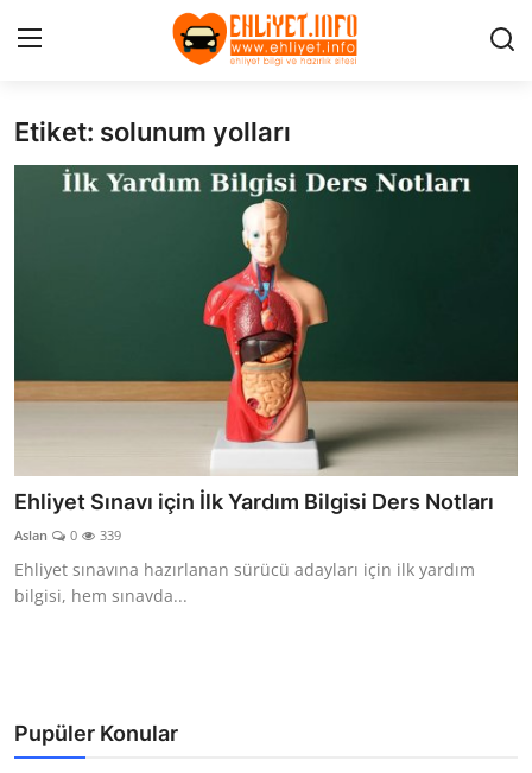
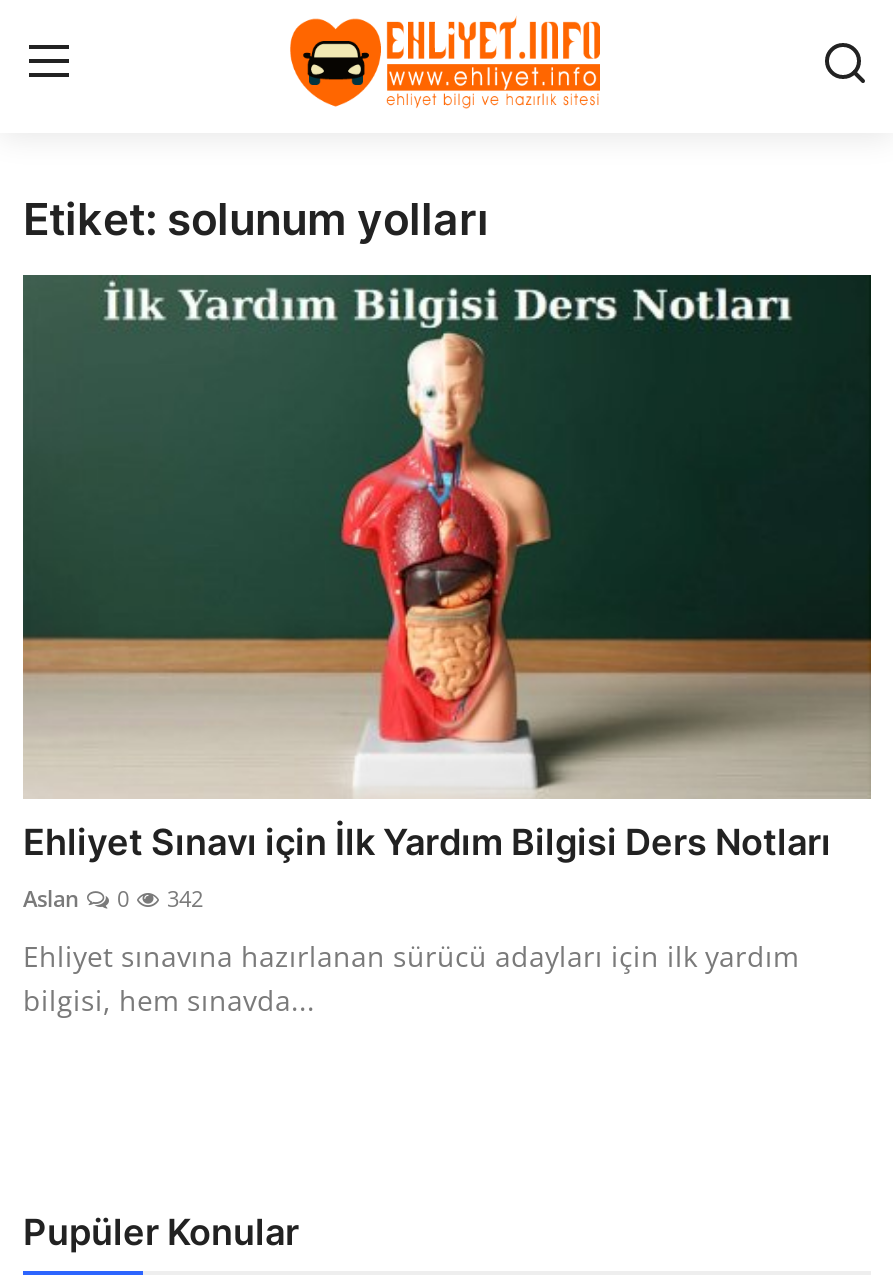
- Aslan 0 339
+ Aslan 0 342
